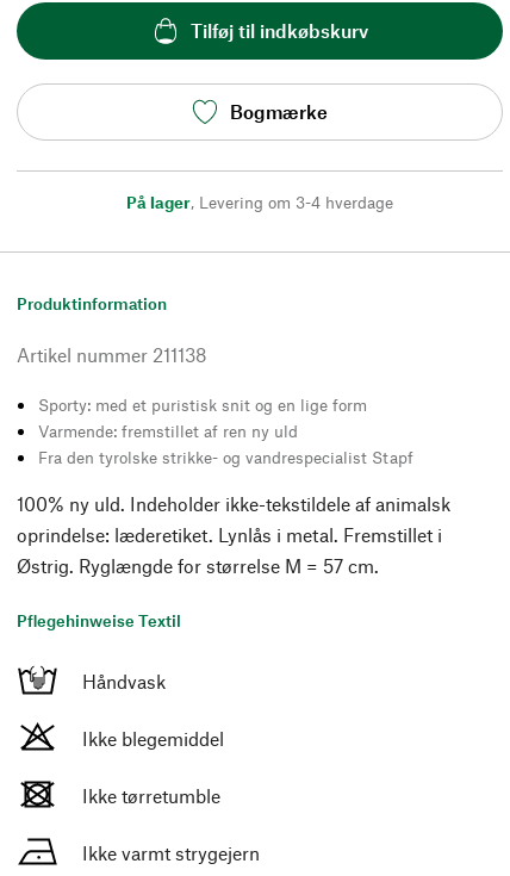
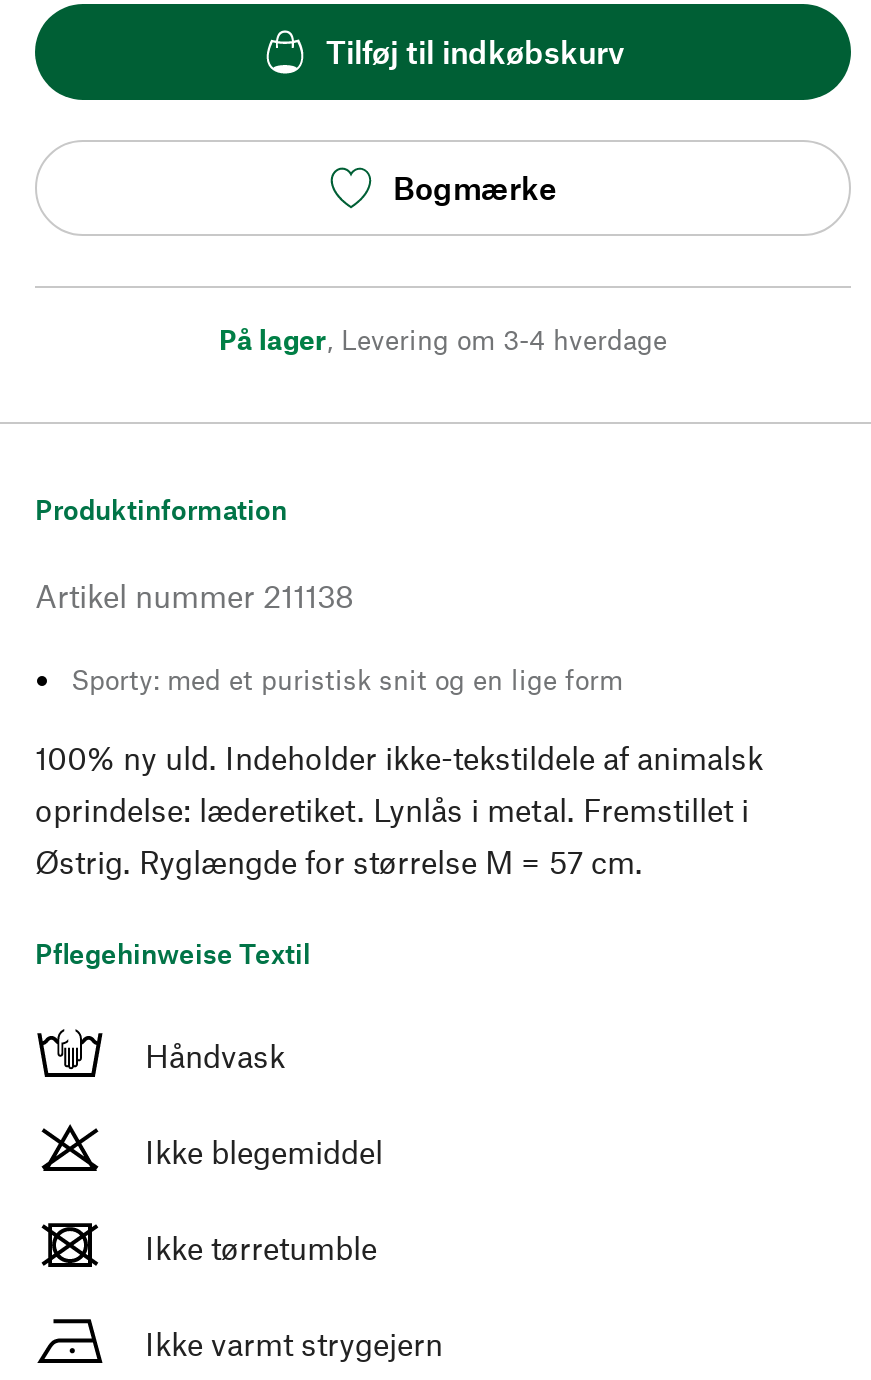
- Varmende: fremstillet af ren ny uld
- Fra den tyrolske strikke- og vandrespecialist Stapf
